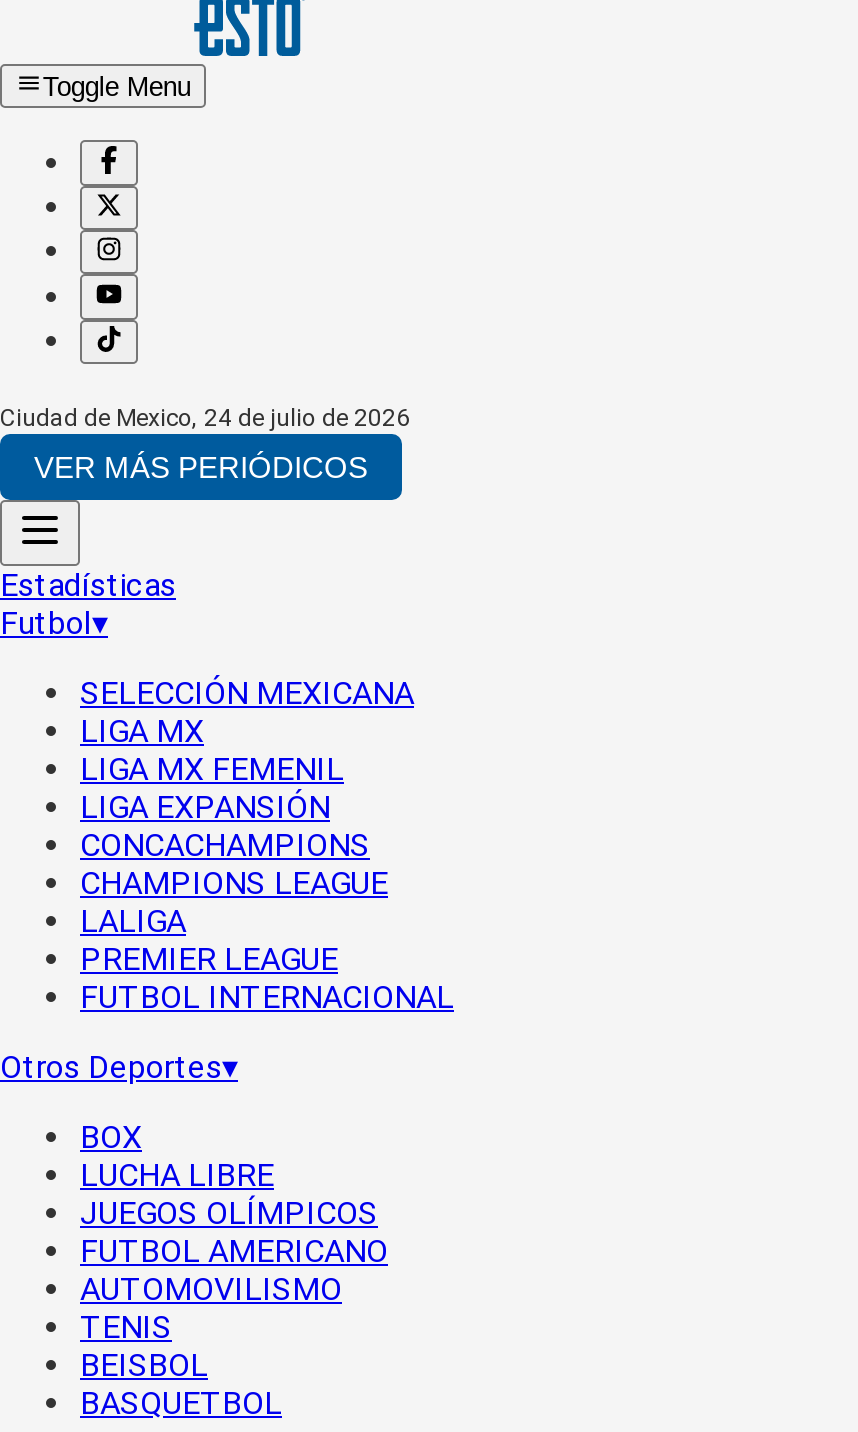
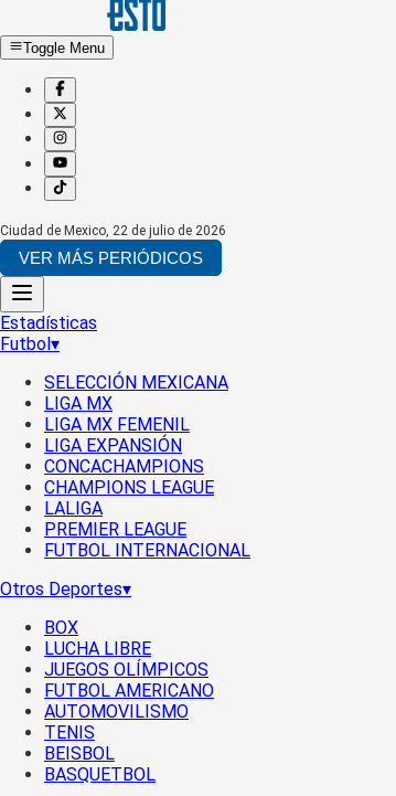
- Ciudad de Mexico, 24 de julio de 2026
+ Ciudad de Mexico, 22 de julio de 2026
